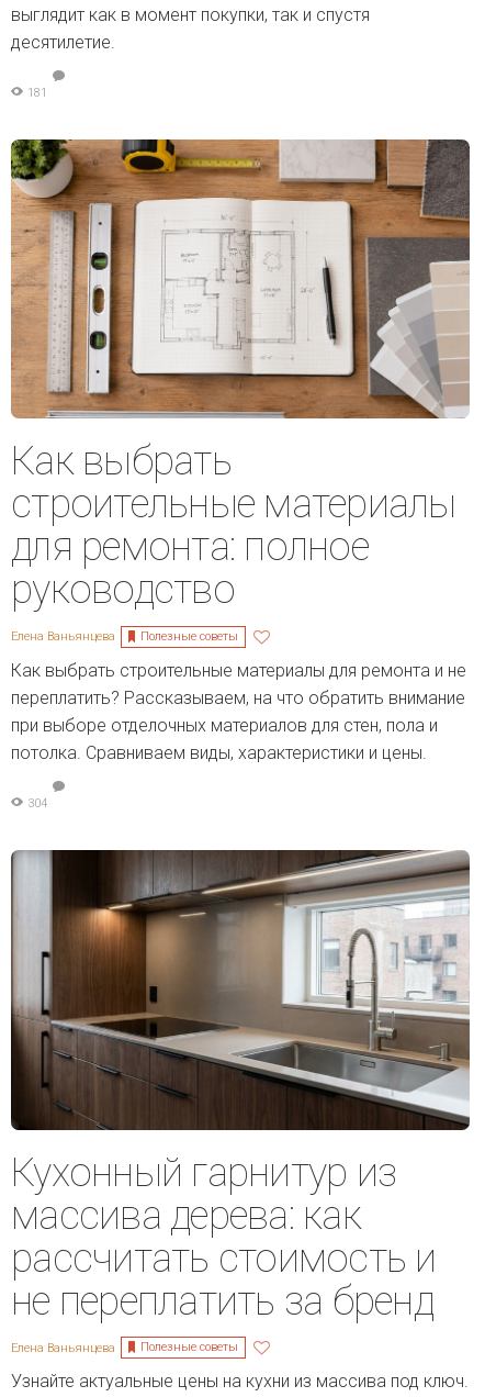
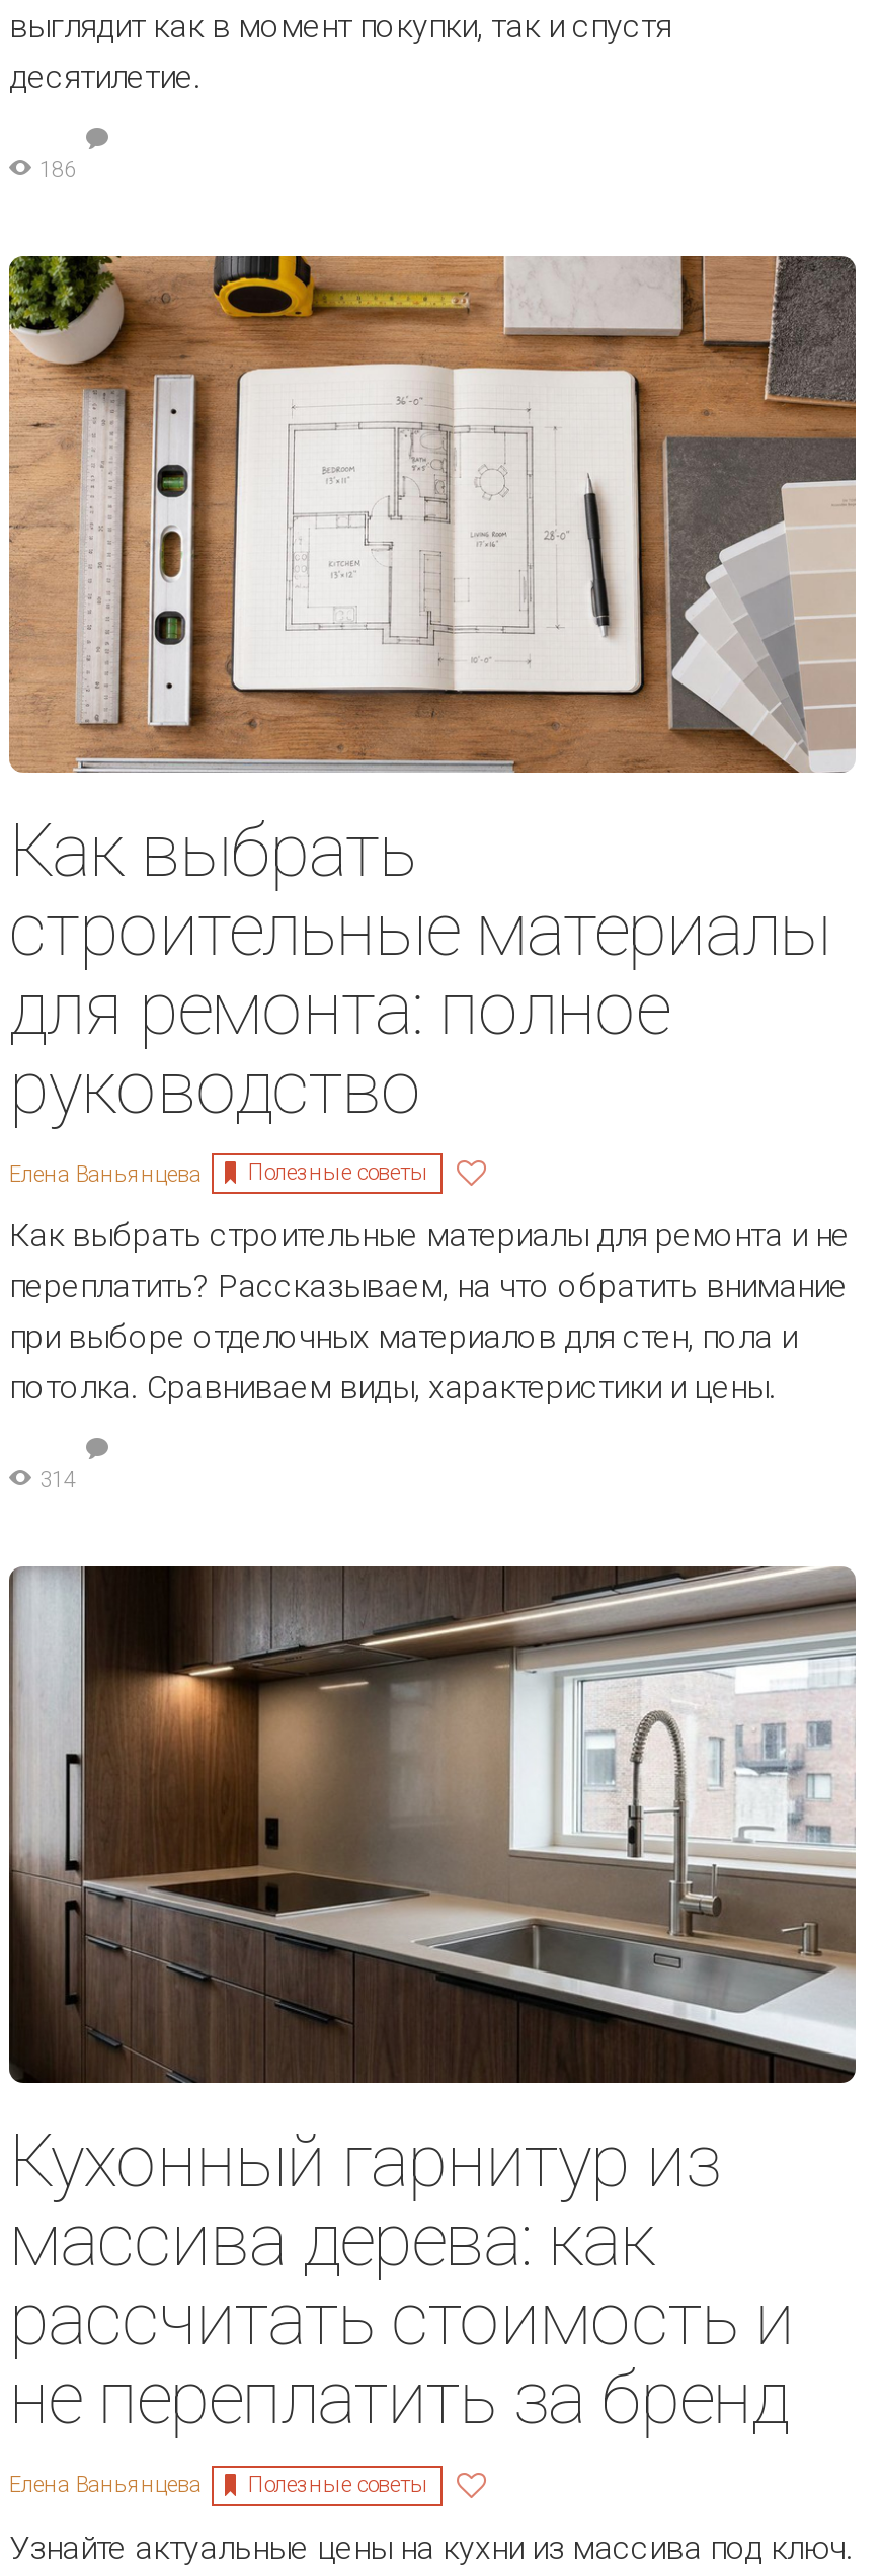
- 181
+ 186

- 304
+ 314
